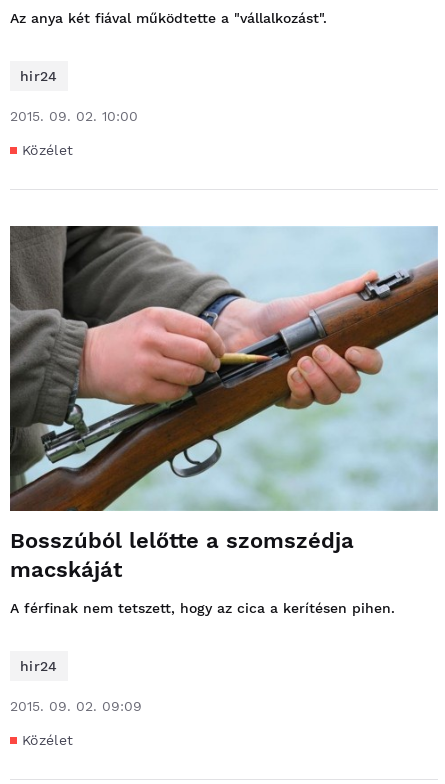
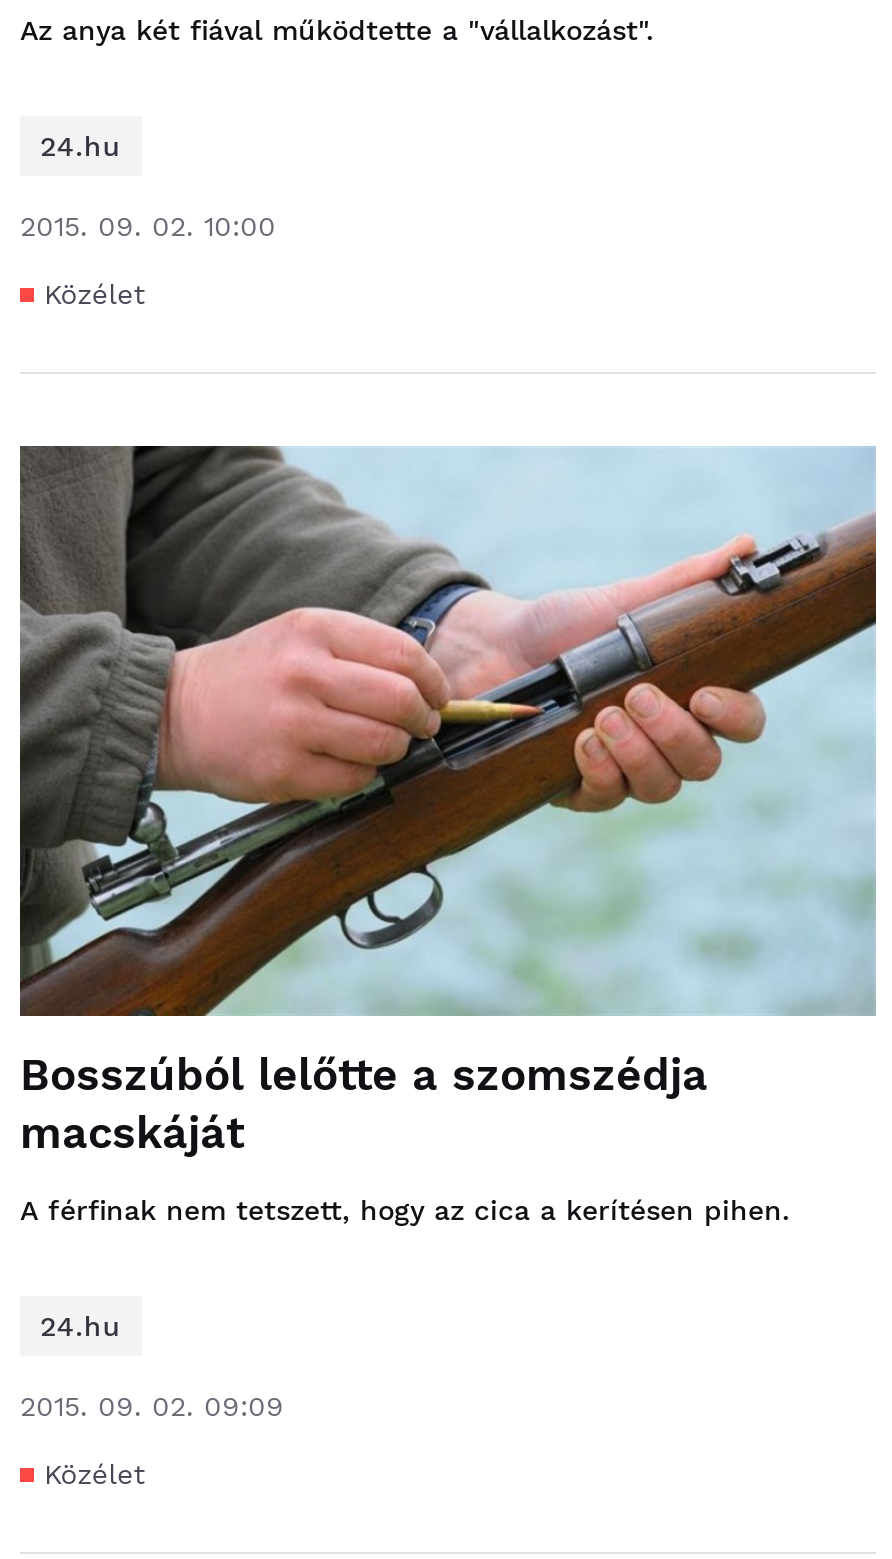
- hir24
+ 24.hu

- hir24
+ 24.hu
